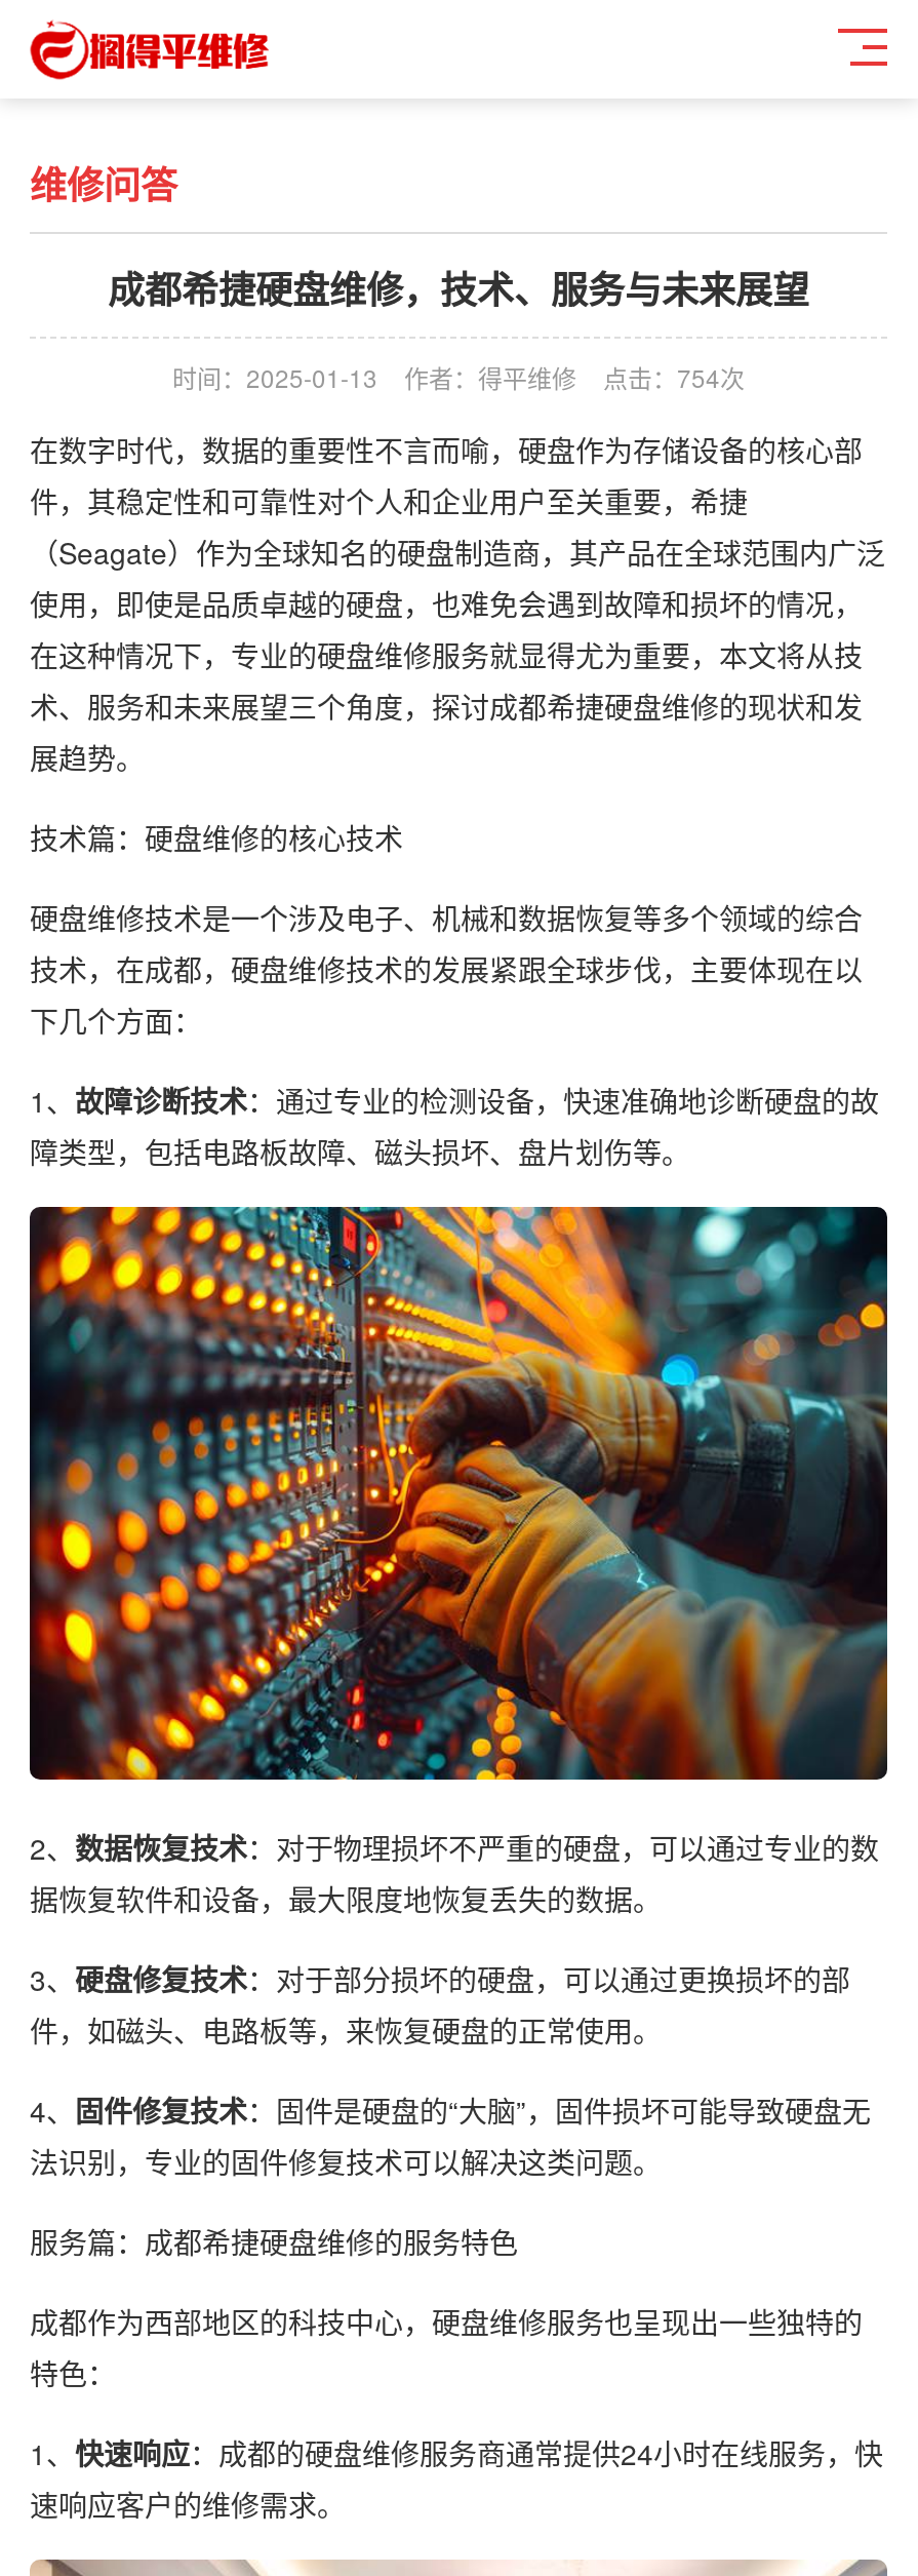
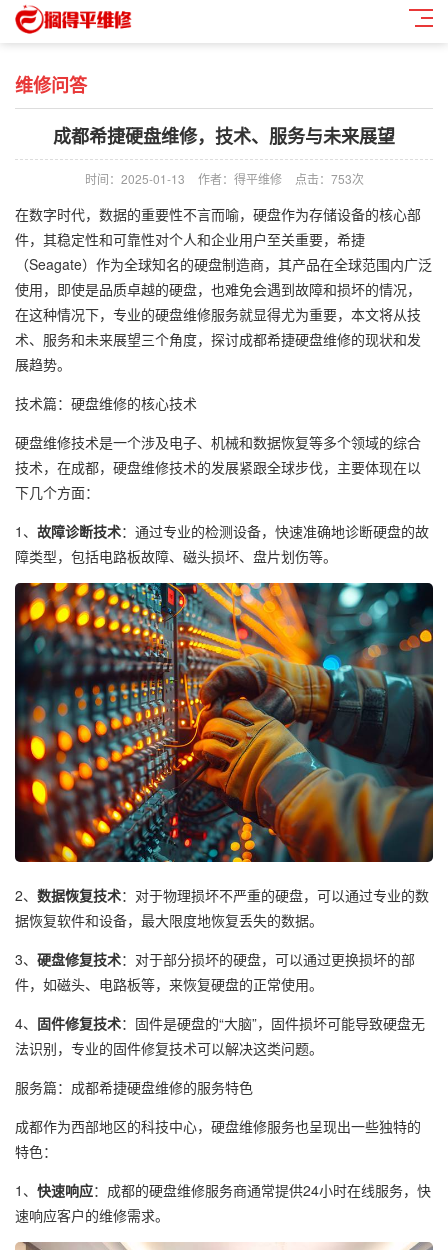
- 时间：2025-01-13 作者：得平维修 点击：754次
+ 时间：2025-01-13 作者：得平维修 点击：753次
